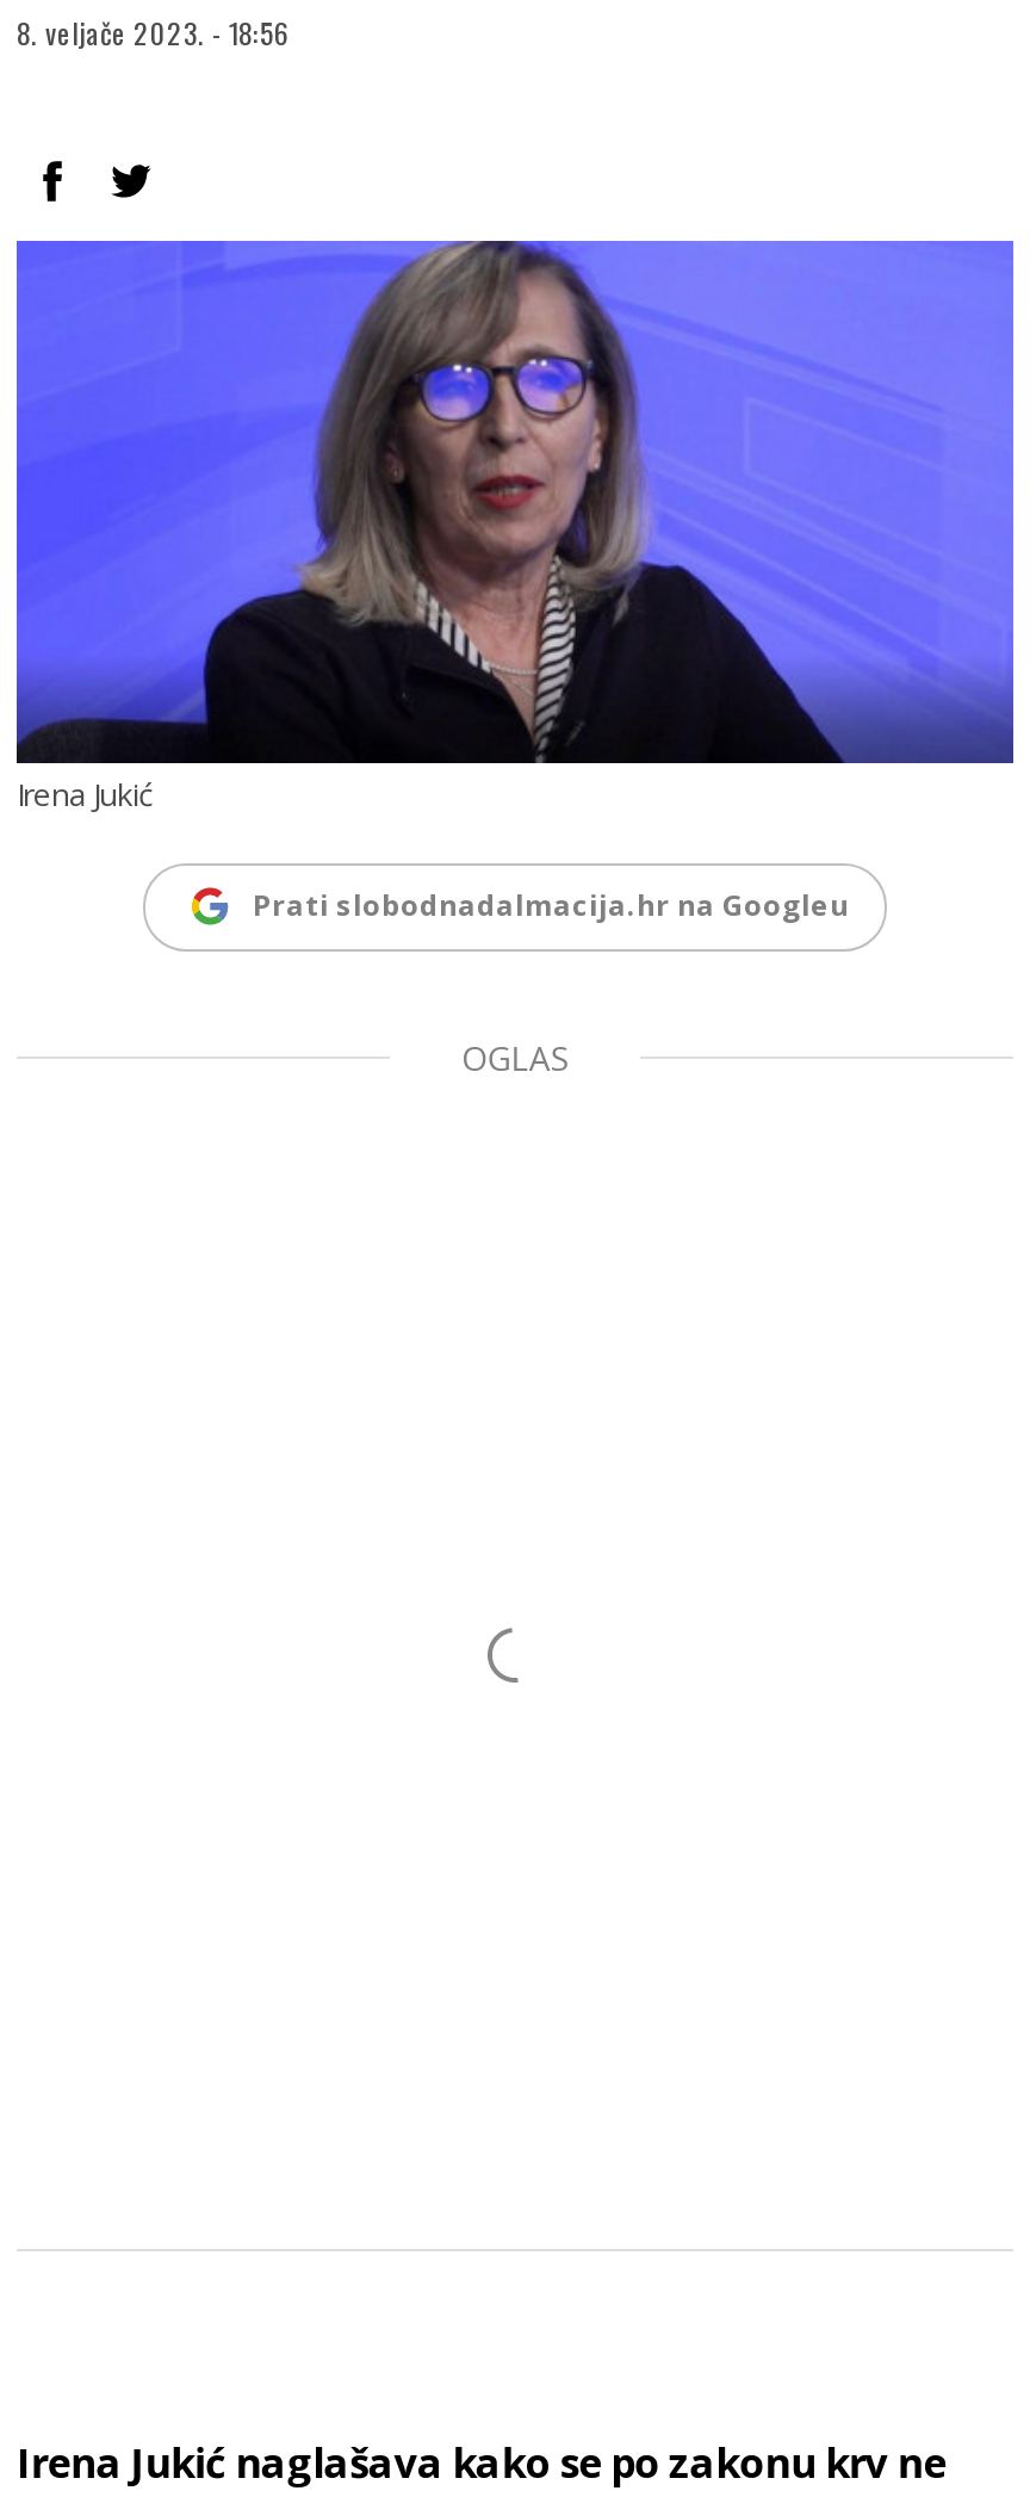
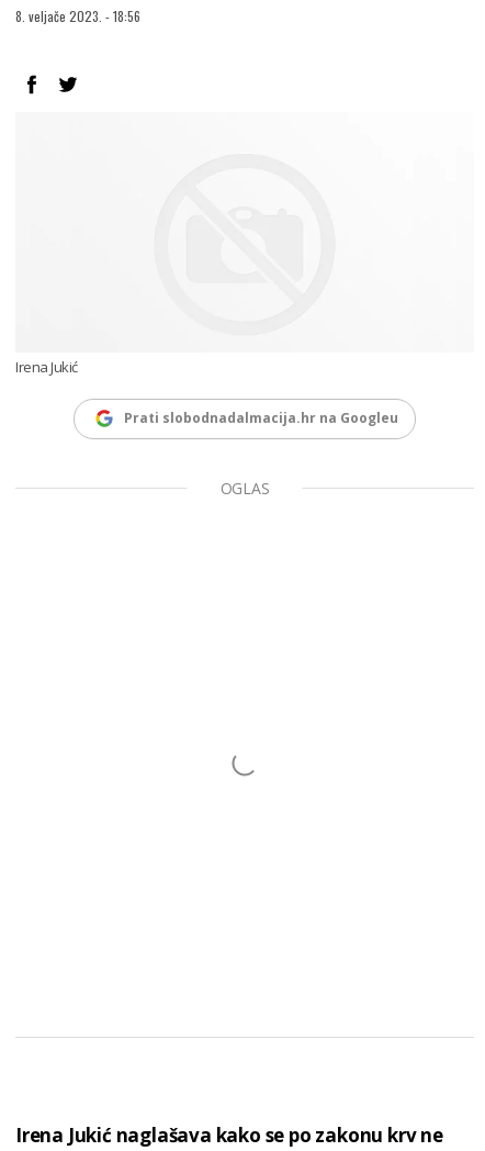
- [image]
